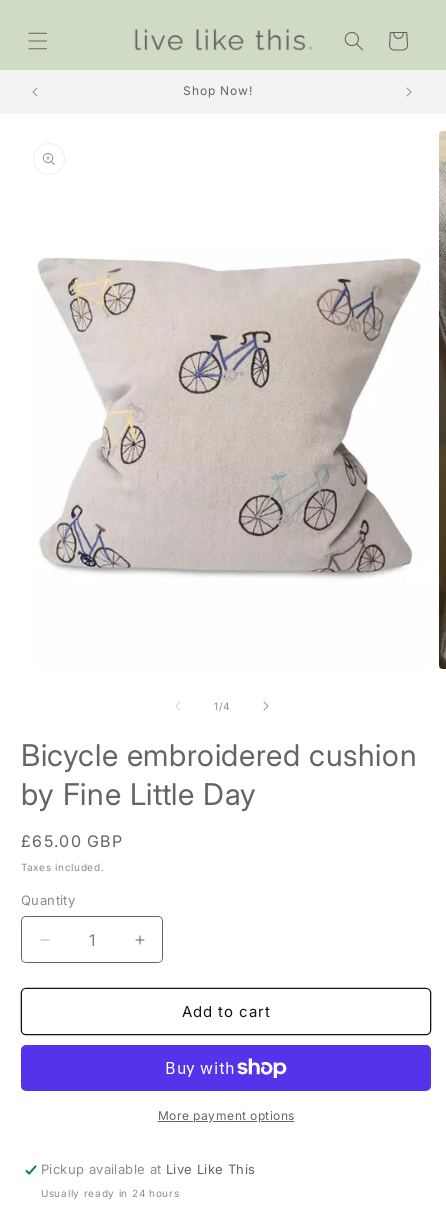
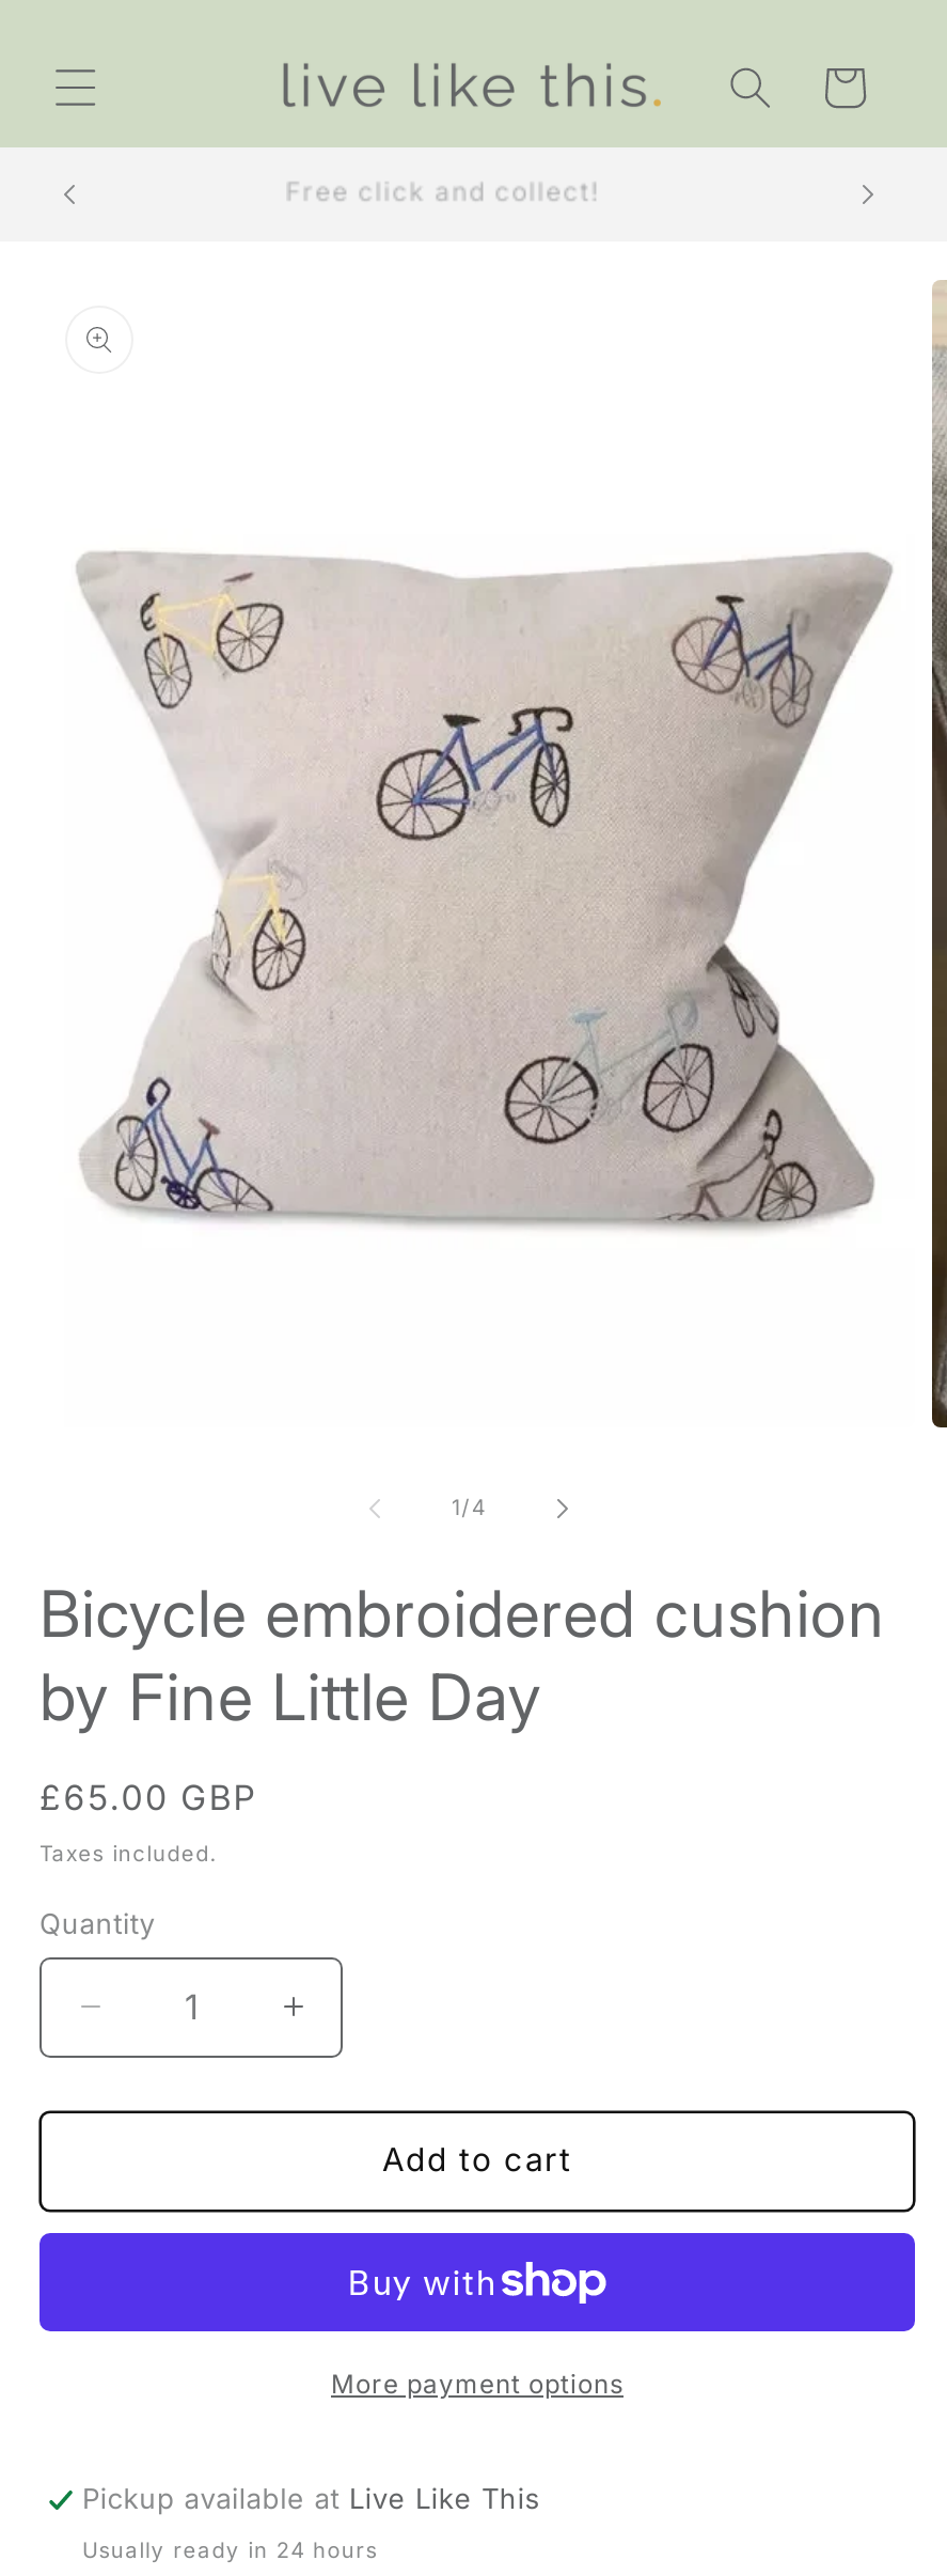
- Shop Now!
+ Free click and collect!
